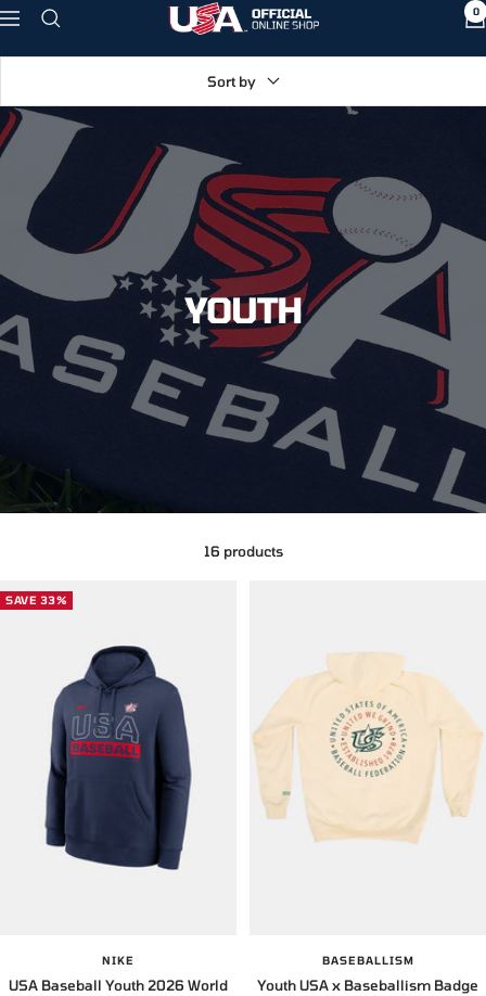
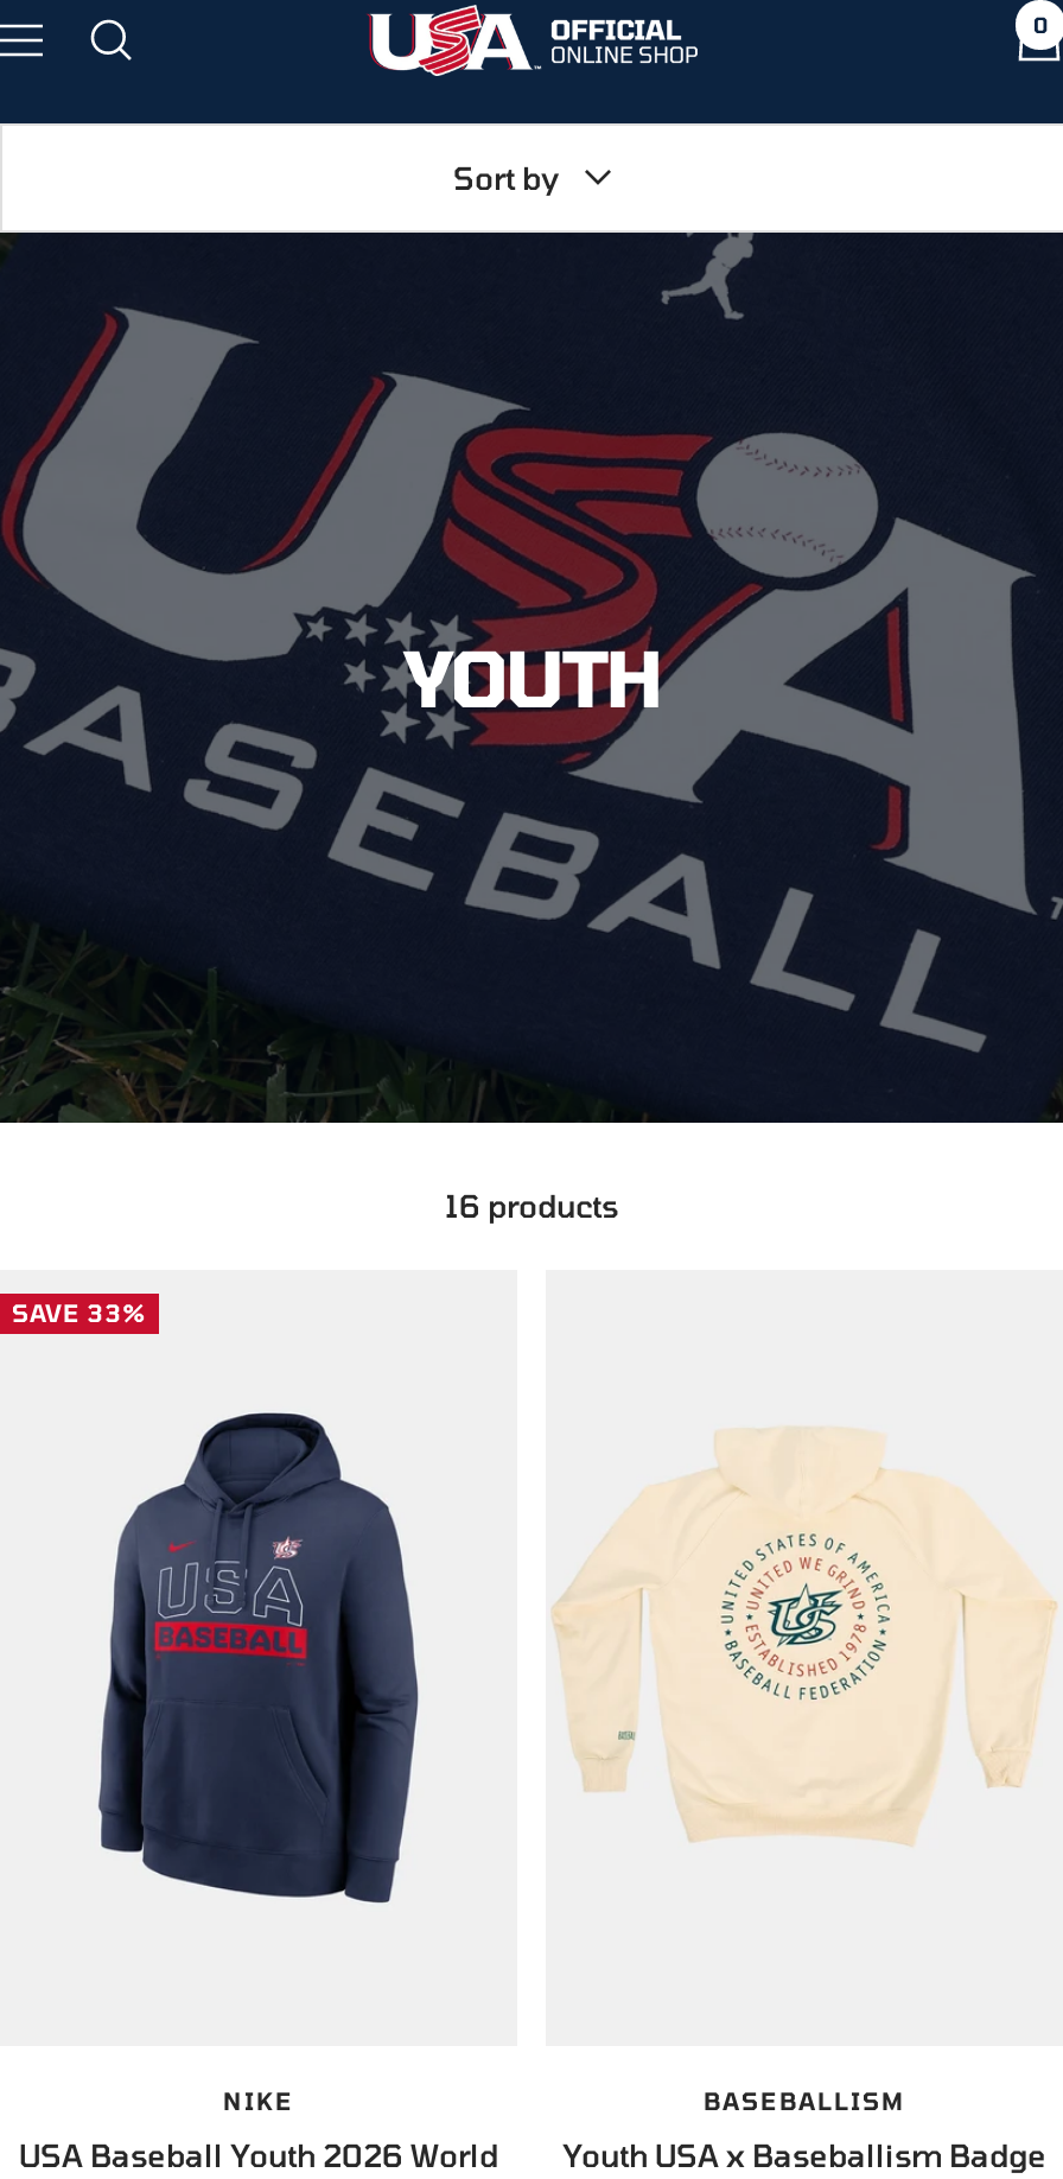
- [image]
+ [image]
